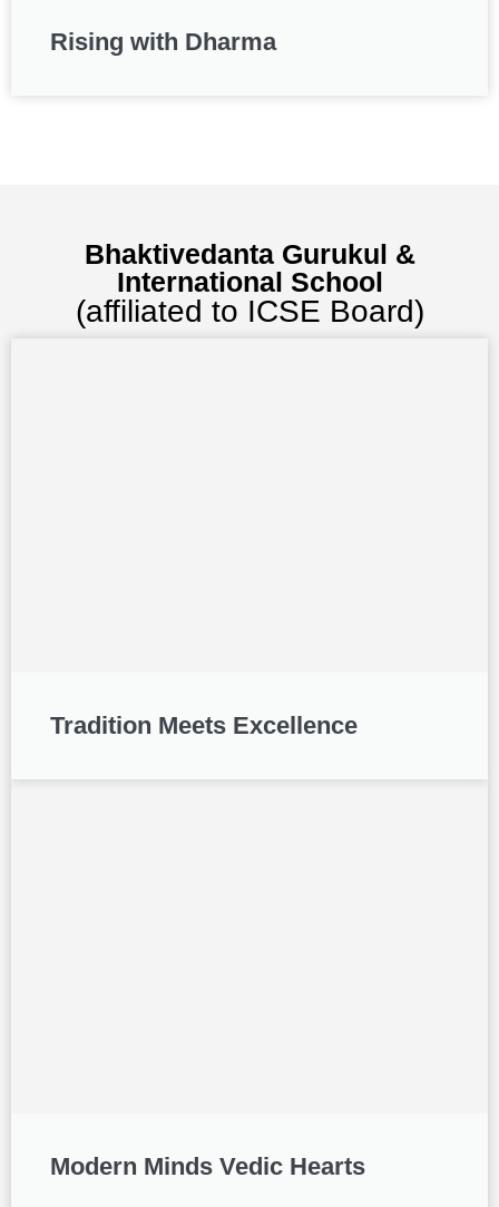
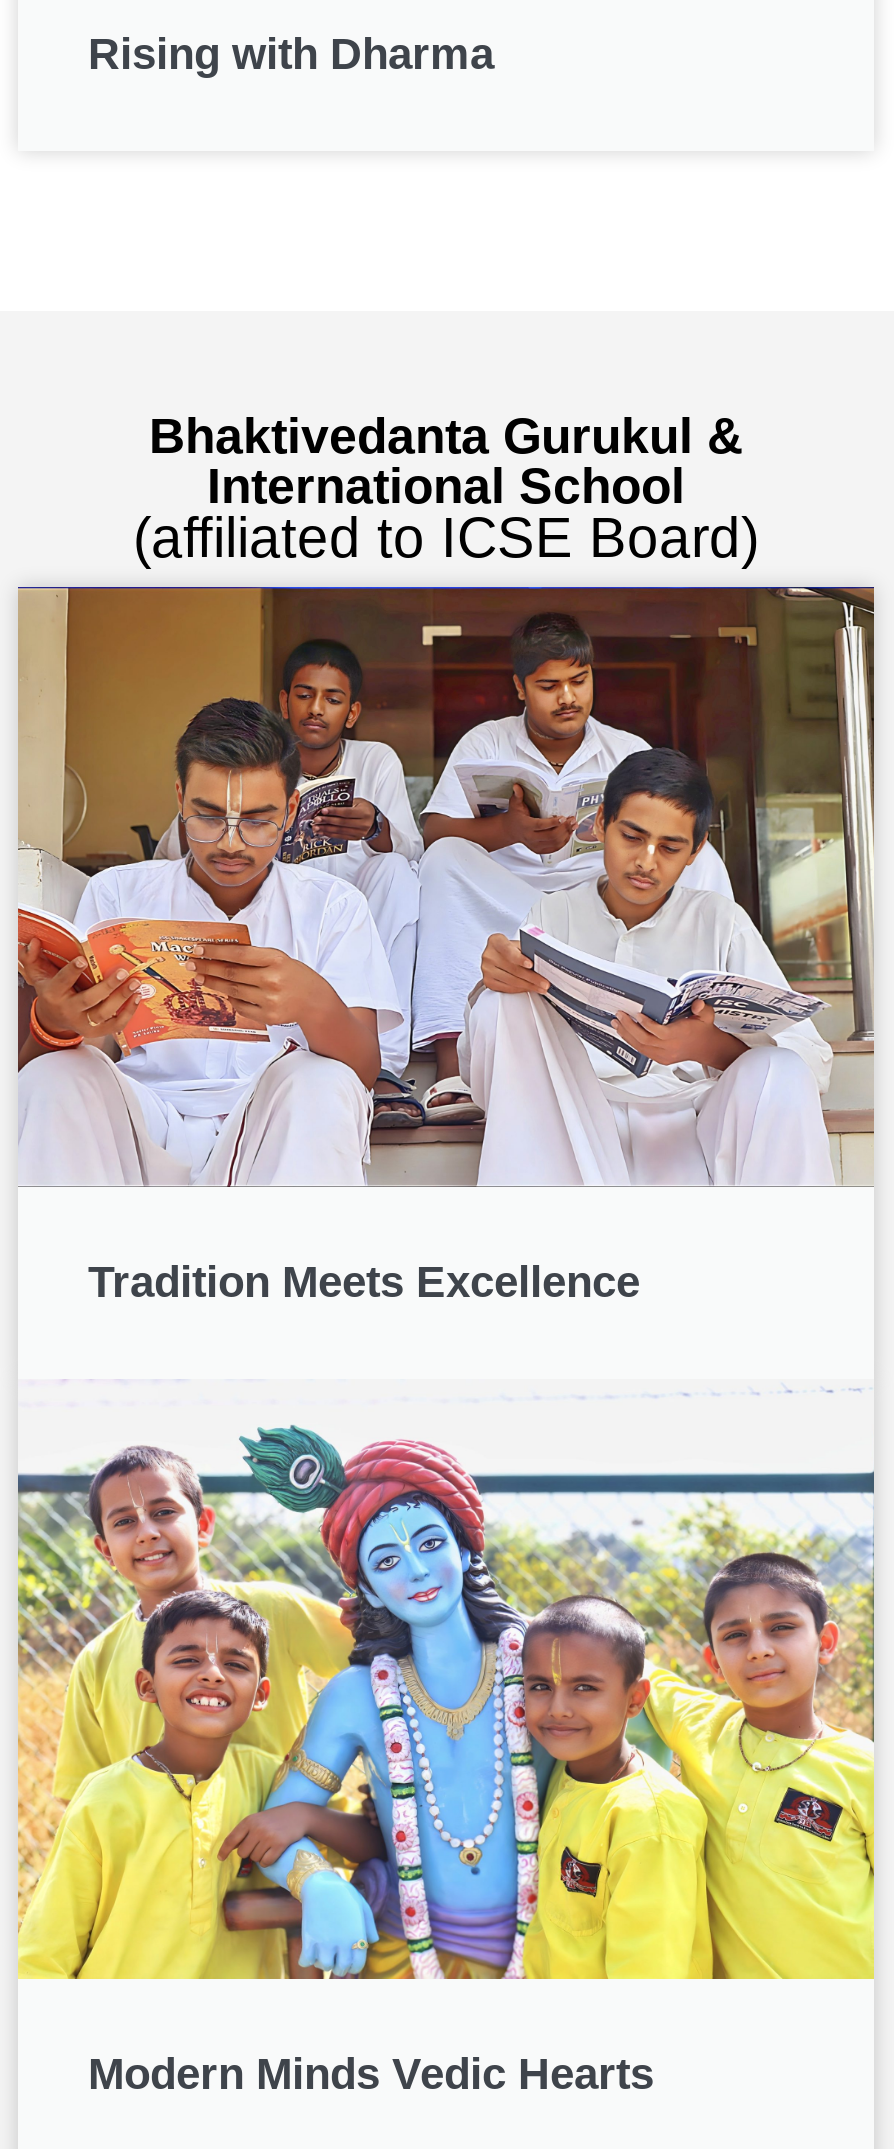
+ [image]

+ [image]
